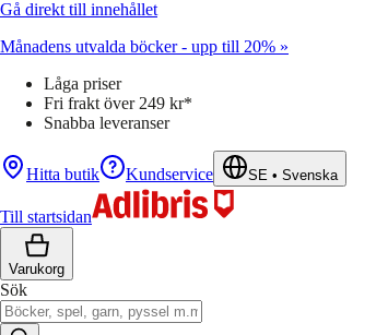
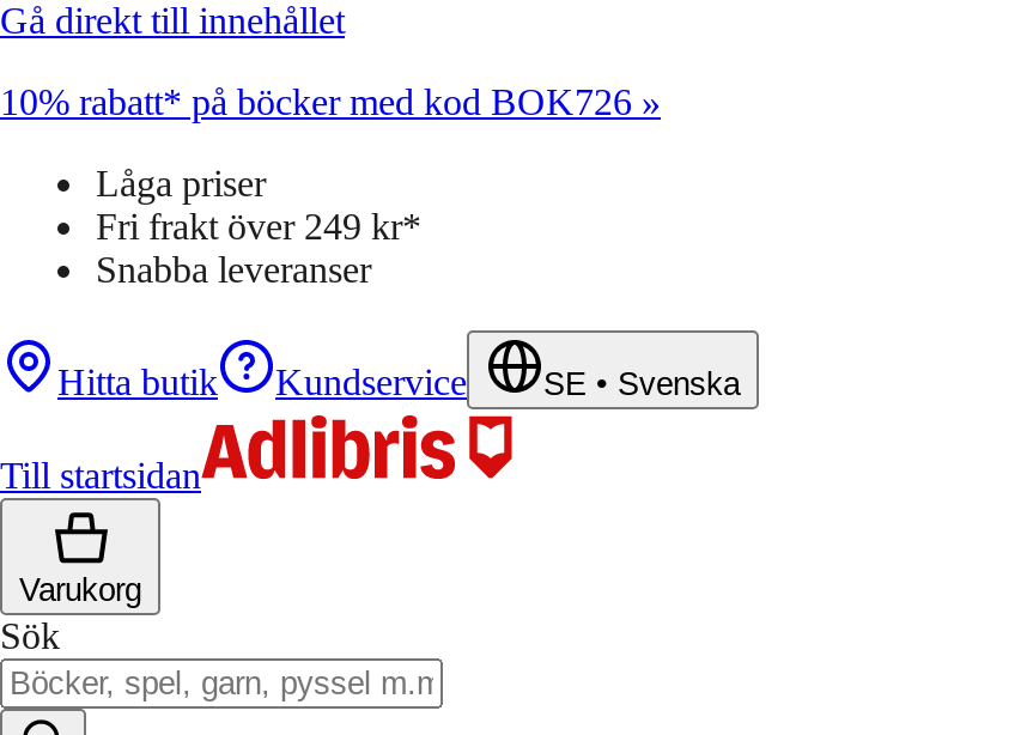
- Månadens utvalda böcker - upp till 20% »
+ 10% rabatt* på böcker med kod BOK726 »
